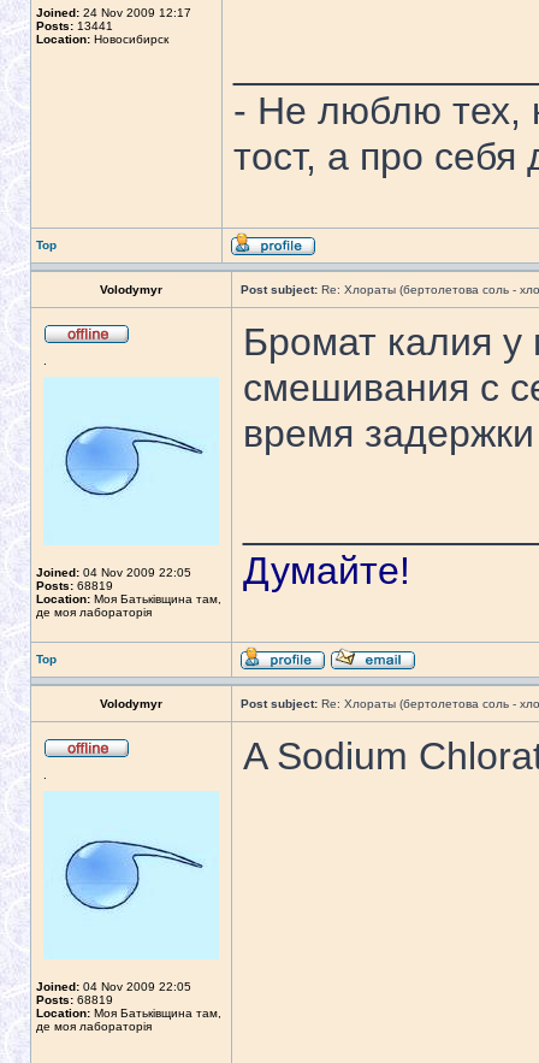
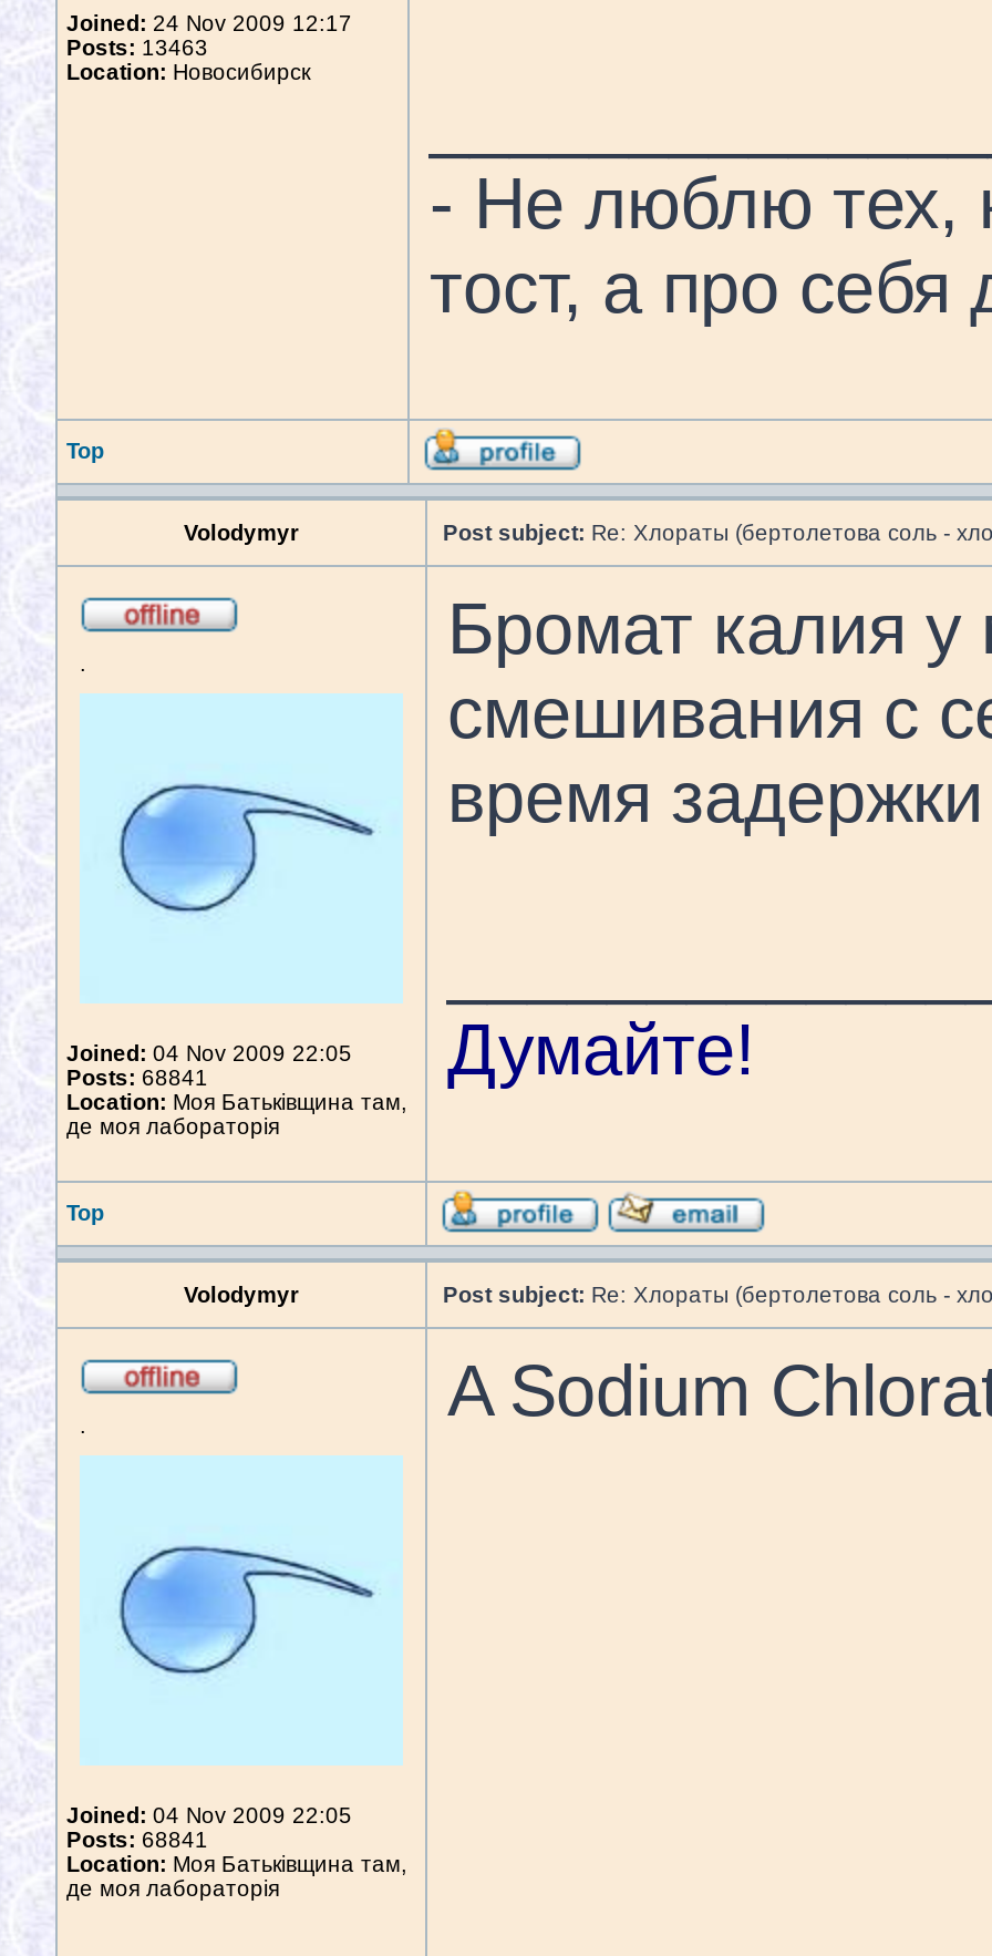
- Posts: 13441
+ Posts: 13463

- Posts: 68819
+ Posts: 68841

- Posts: 68819
+ Posts: 68841
